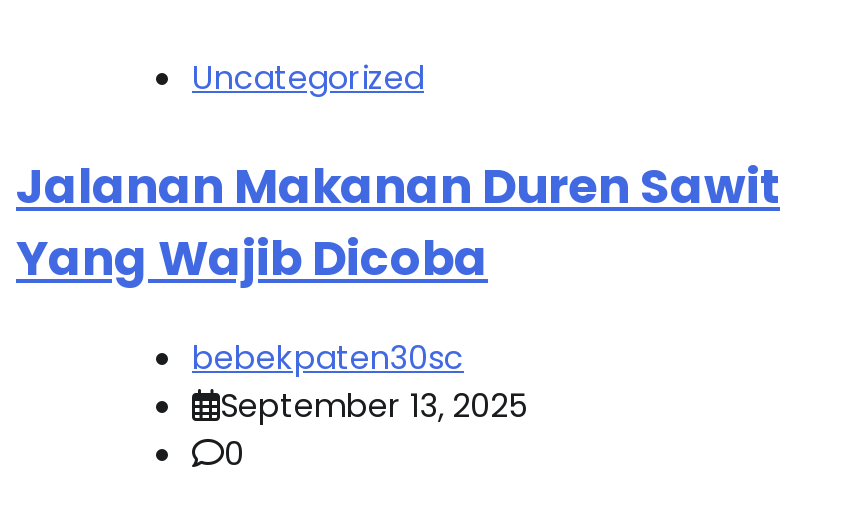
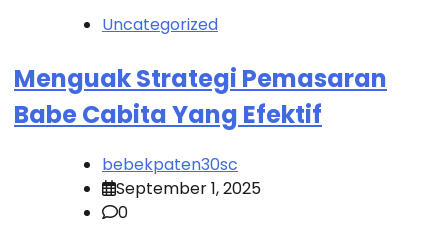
- Jalanan Makanan Duren Sawit
- Yang Wajib Dicoba
+ Menguak Strategi Pemasaran
+ Babe Cabita Yang Efektif

- September 13, 2025
+ September 1, 2025
